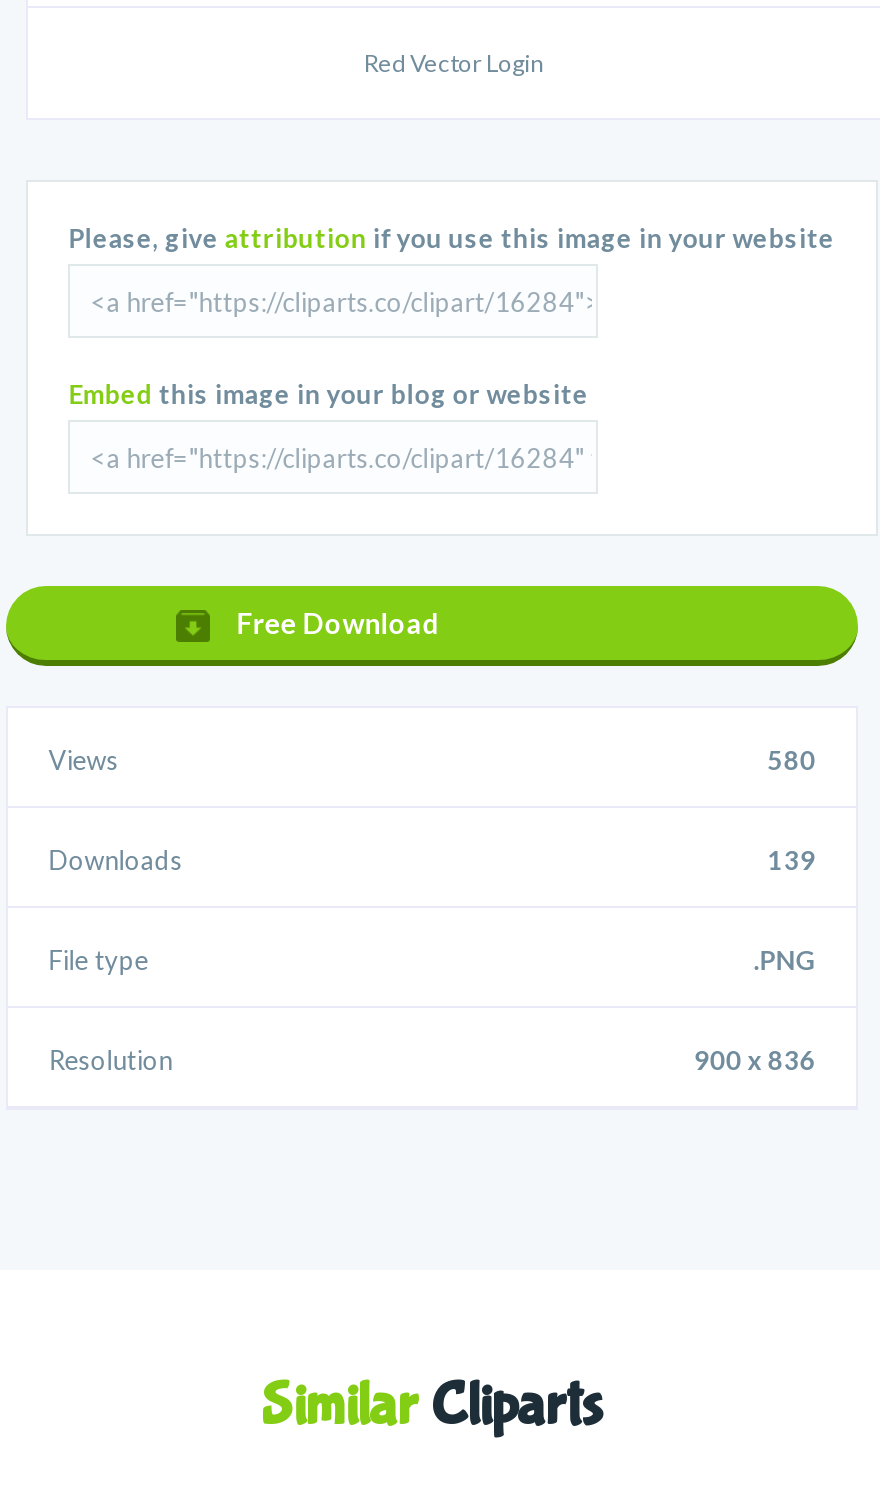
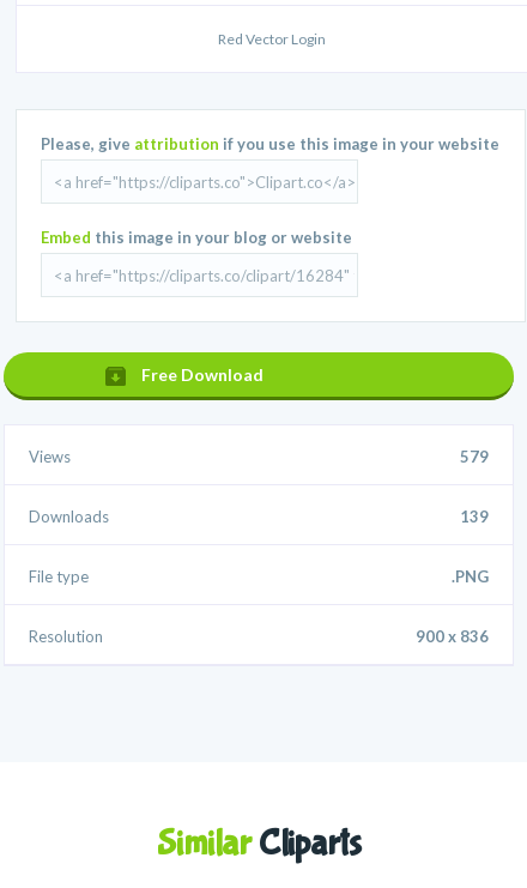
- 580
+ 579
